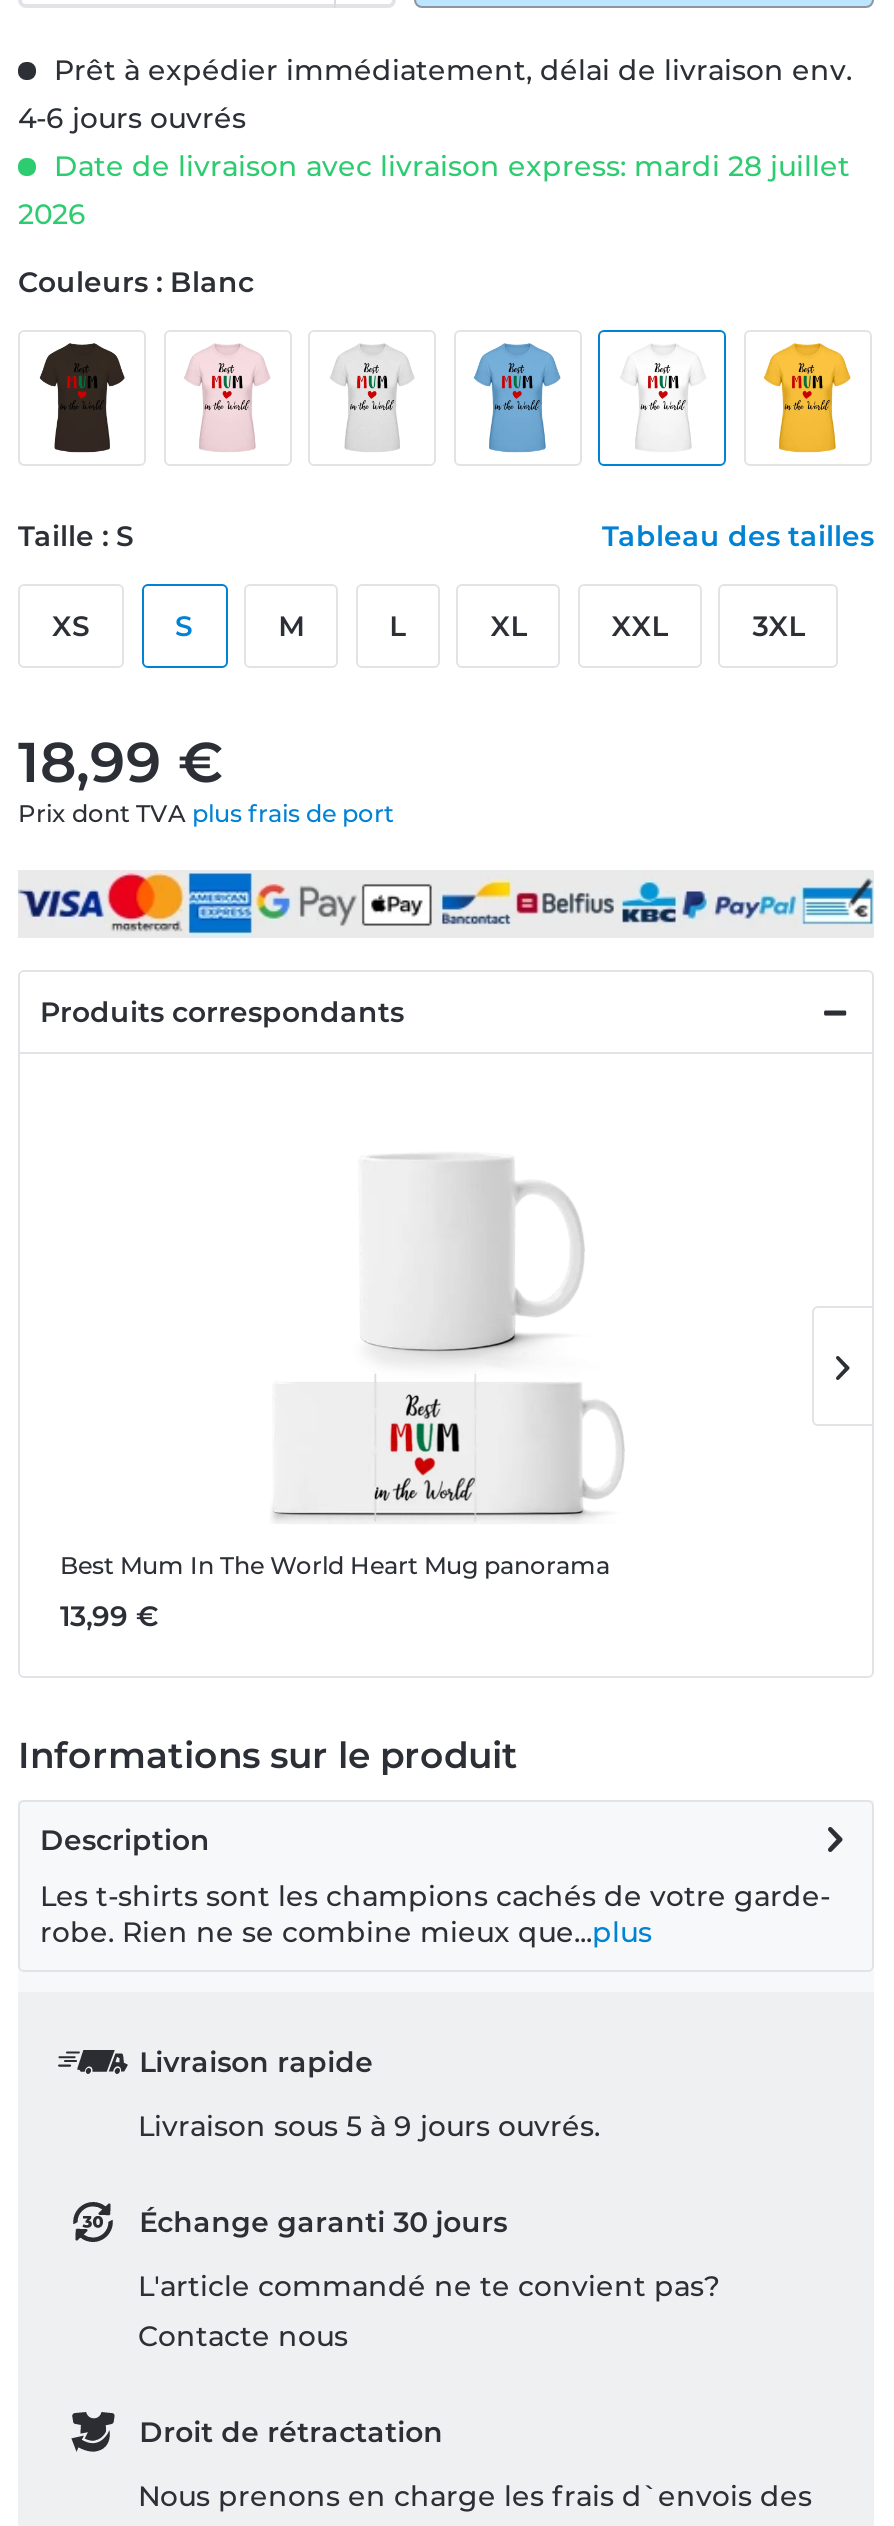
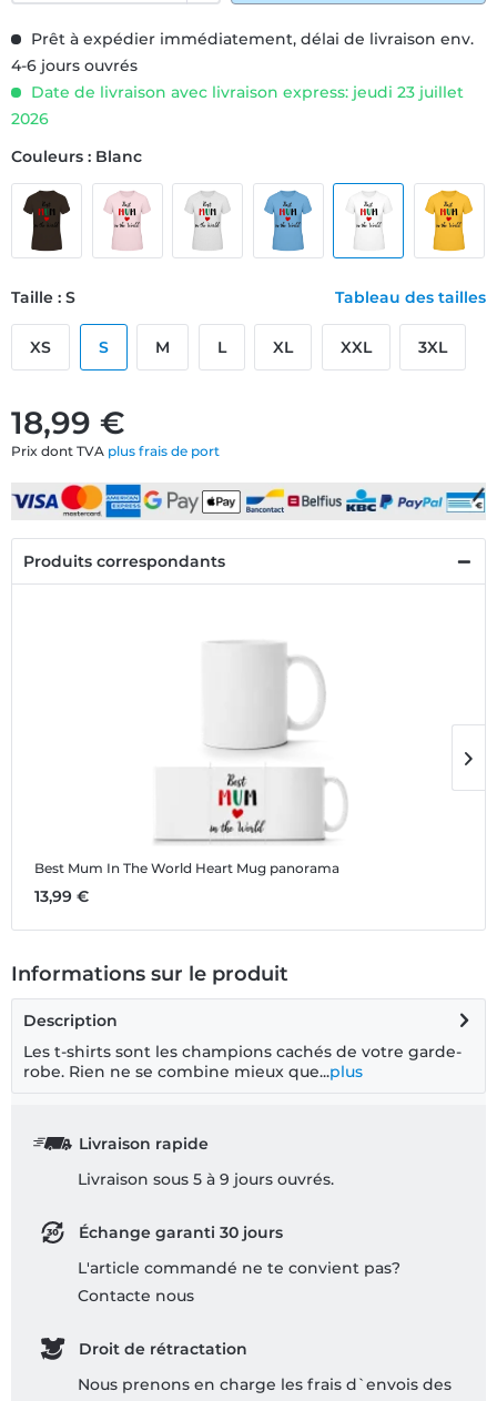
- Date de livraison avec livraison express: mardi 28 juillet
+ Date de livraison avec livraison express: jeudi 23 juillet
